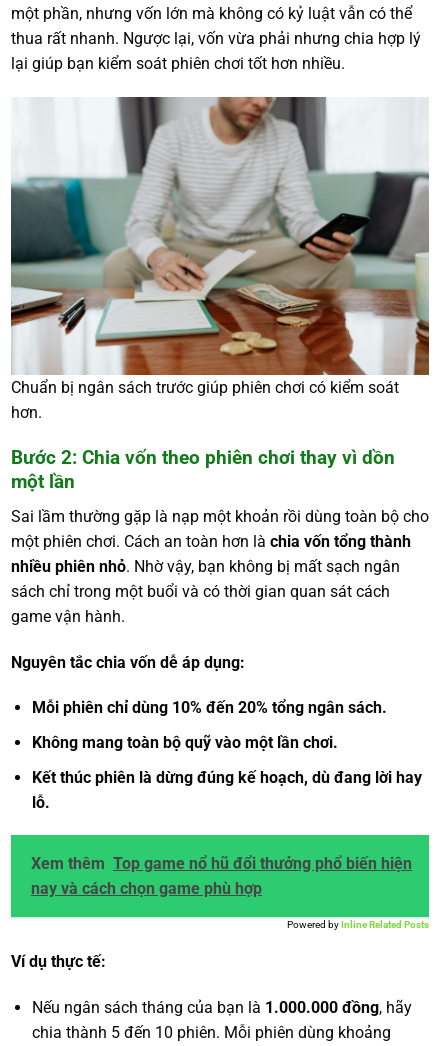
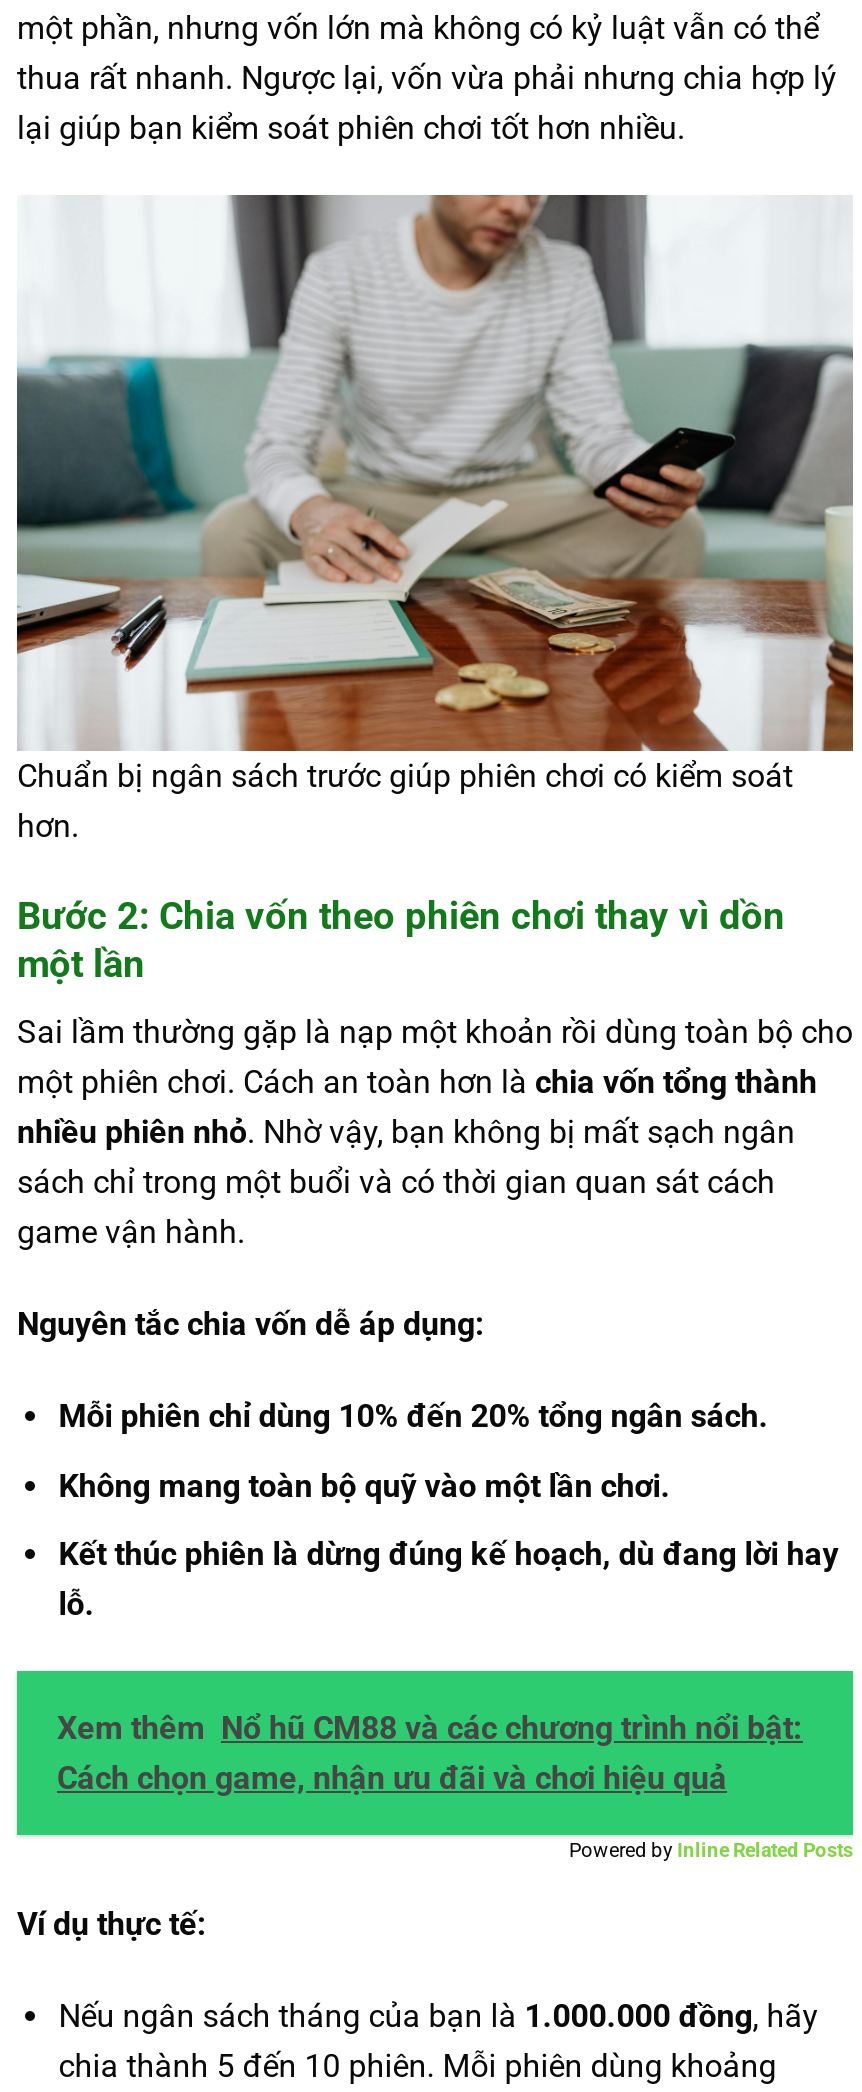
- Xem thêm Top game nổ hũ đổi thưởng phổ biến hiện
- nay và cách chọn game phù hợp
+ Xem thêm Nổ hũ CM88 và các chương trình nổi bật:
+ Cách chọn game, nhận ưu đãi và chơi hiệu quả
